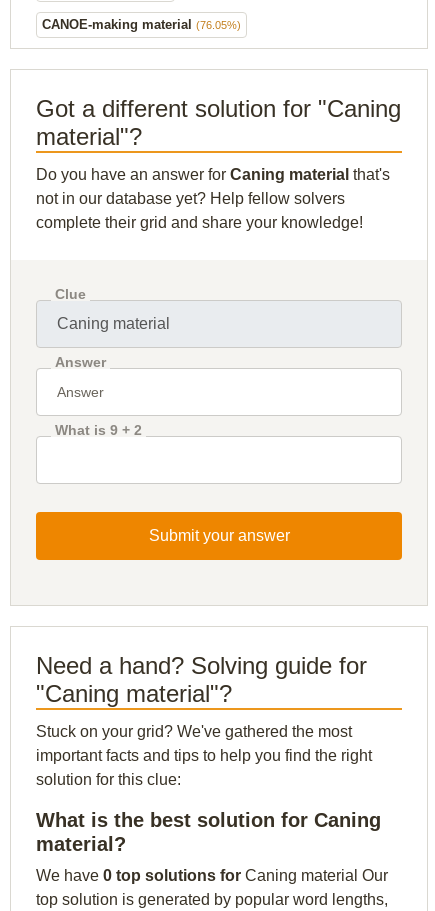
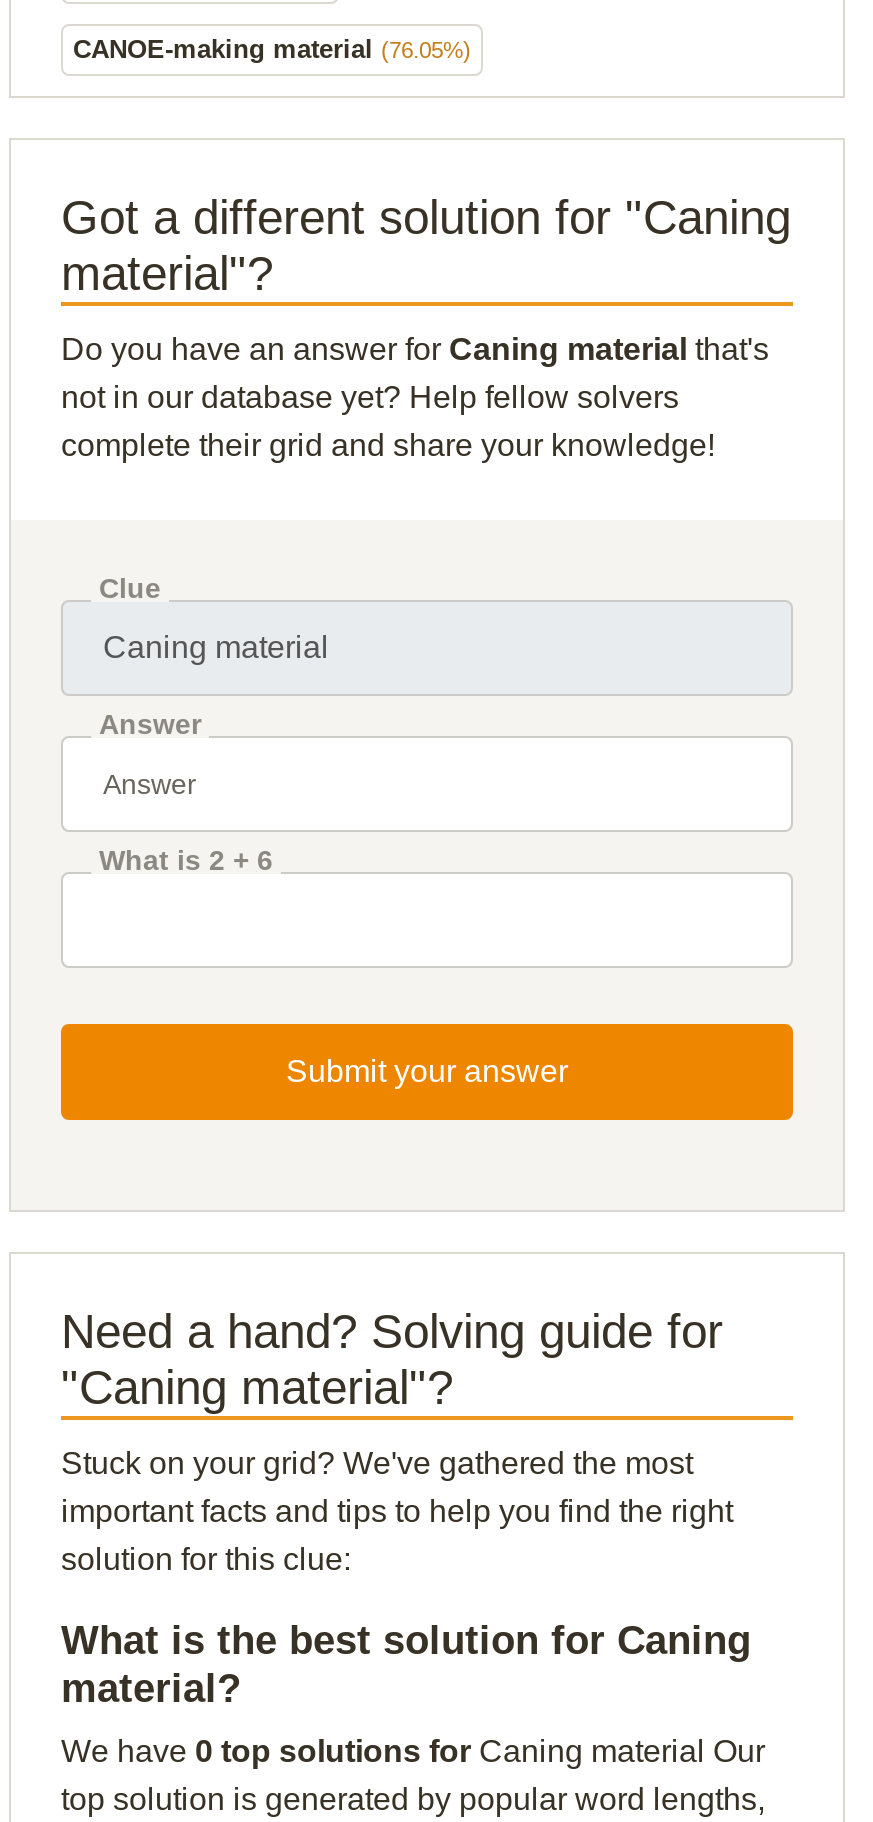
- What is 9 + 2
+ What is 2 + 6
